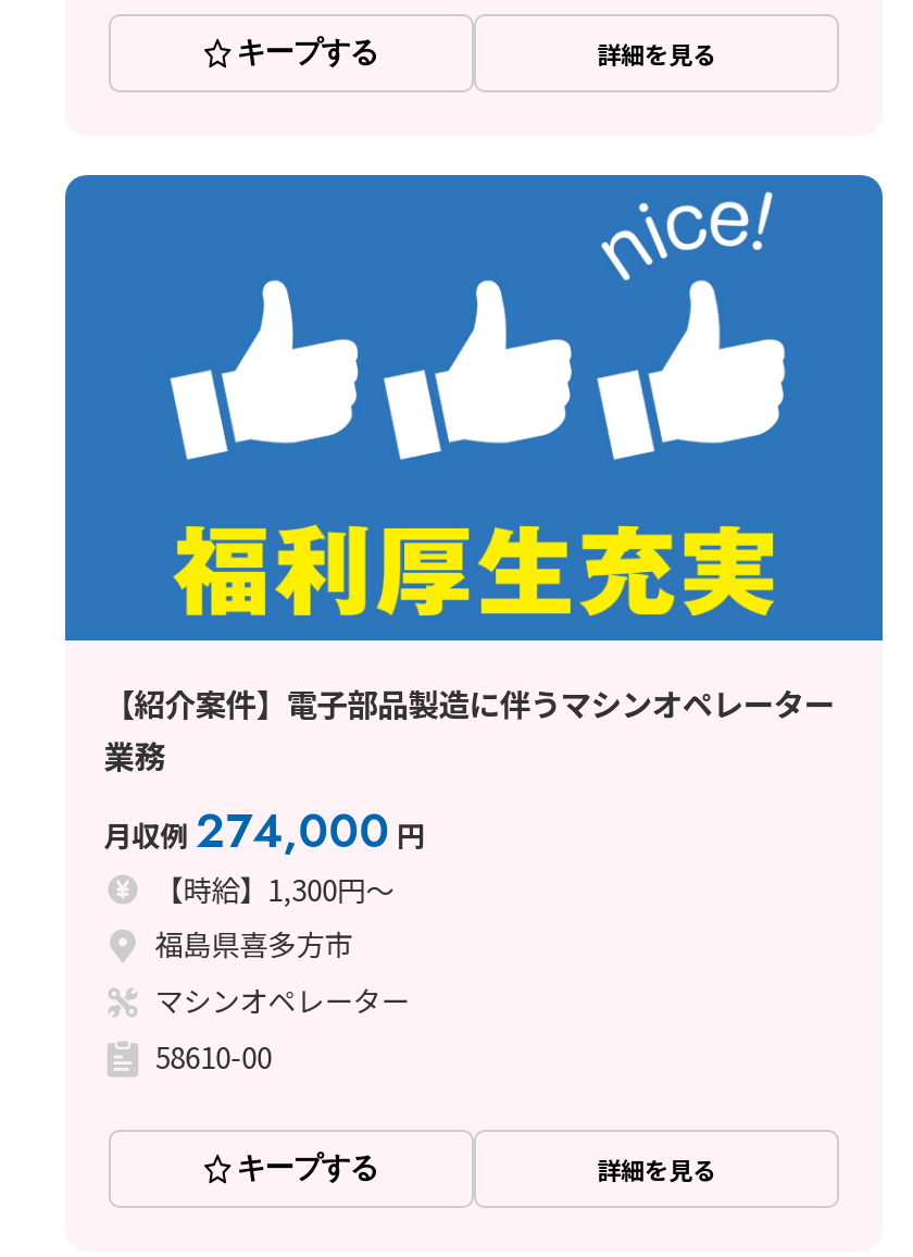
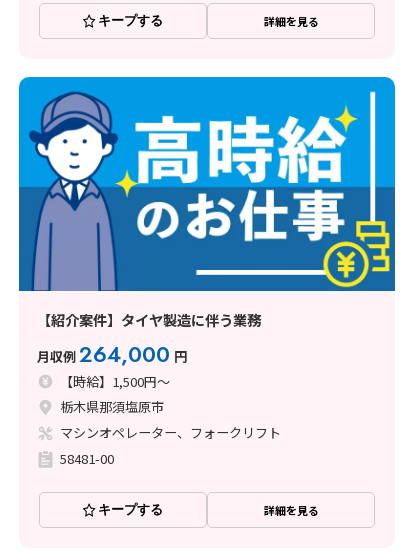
- [image]
- 【紹介案件】電子部品製造に伴うマシンオペレーター
- 業務
- 月収例 274,000 円
- 【時給】1,300円～
- 福島県喜多方市
- マシンオペレーター
- 58610-00
+ [image]
+ 【紹介案件】タイヤ製造に伴う業務
+ 月収例 264,000 円
+ 【時給】1,500円～
+ 栃木県那須塩原市
+ マシンオペレーター、フォークリフト
+ 58481-00
